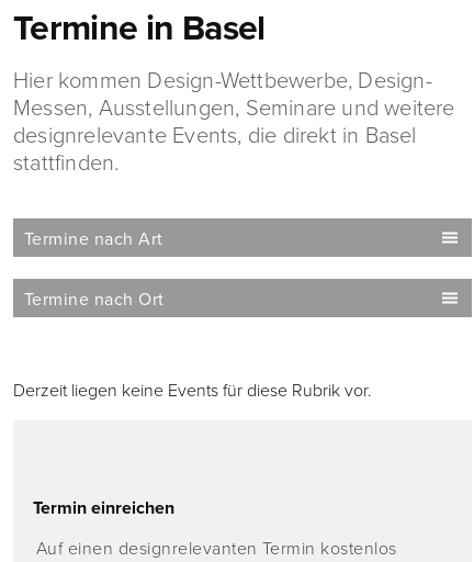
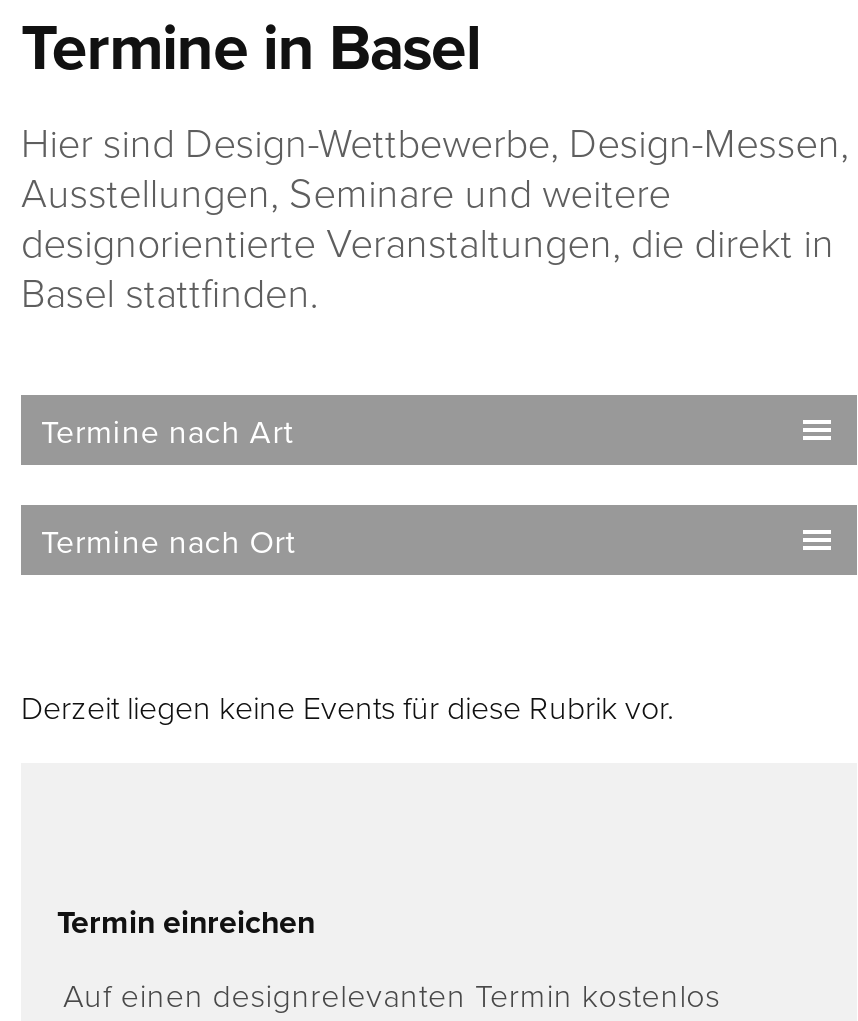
- Hier kommen Design-Wettbewerbe, Design-
- Messen, Ausstellungen, Seminare und weitere
- designrelevante Events, die direkt in Basel
- stattfinden.
+ Hier sind Design-Wettbewerbe, Design-Messen,
+ Ausstellungen, Seminare und weitere
+ designorientierte Veranstaltungen, die direkt in
+ Basel stattfinden.
